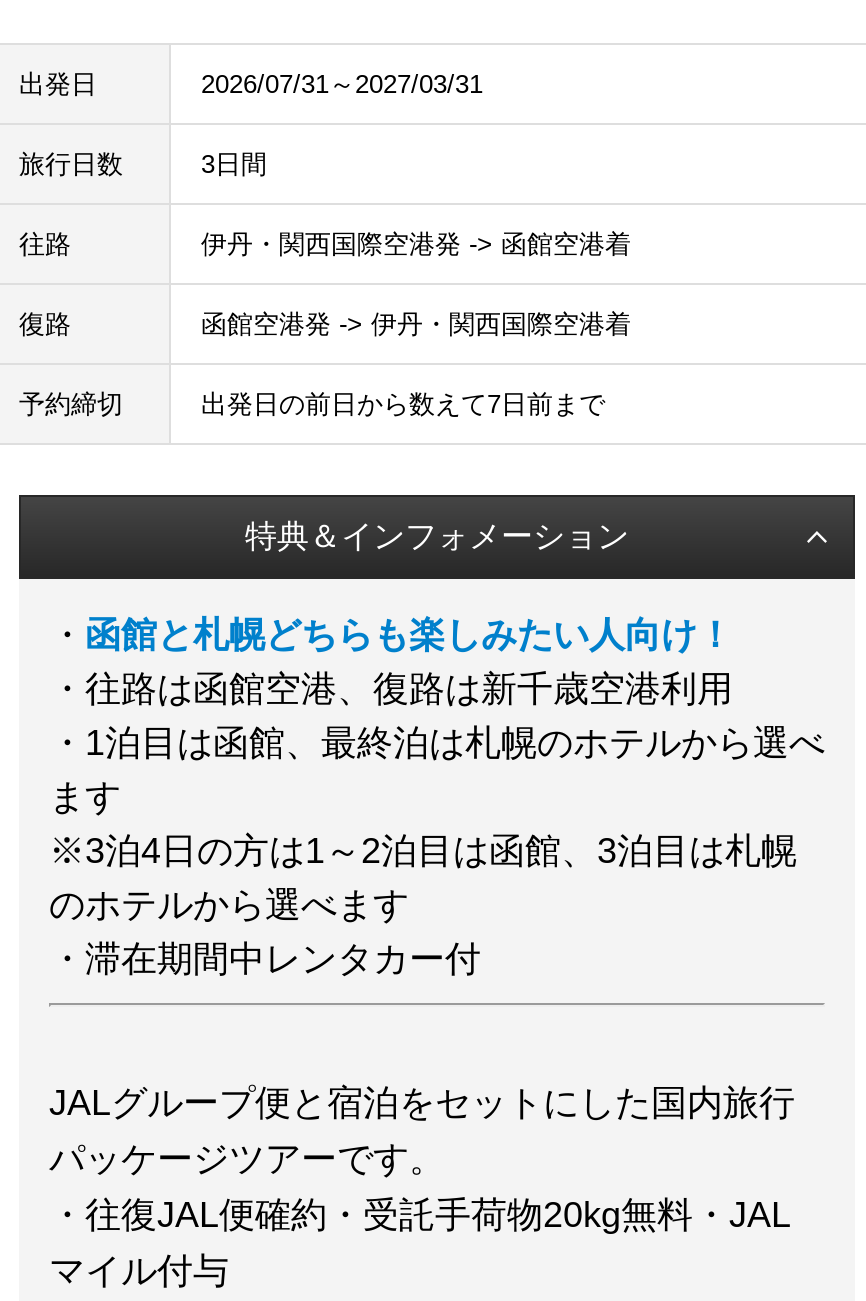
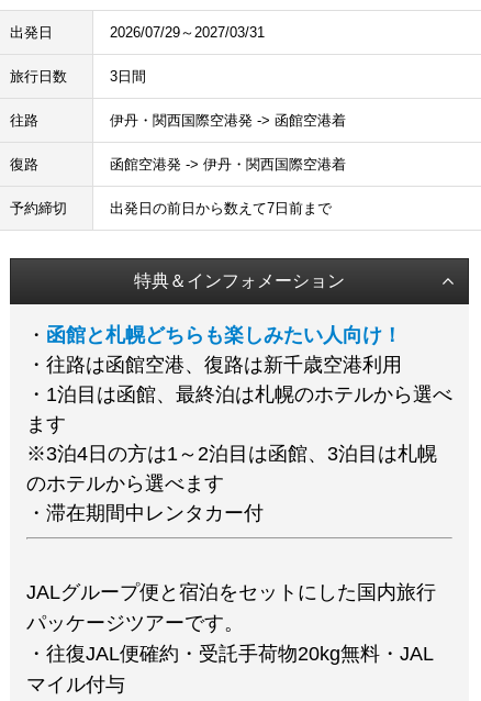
- 2026/07/31～2027/03/31
+ 2026/07/29～2027/03/31
